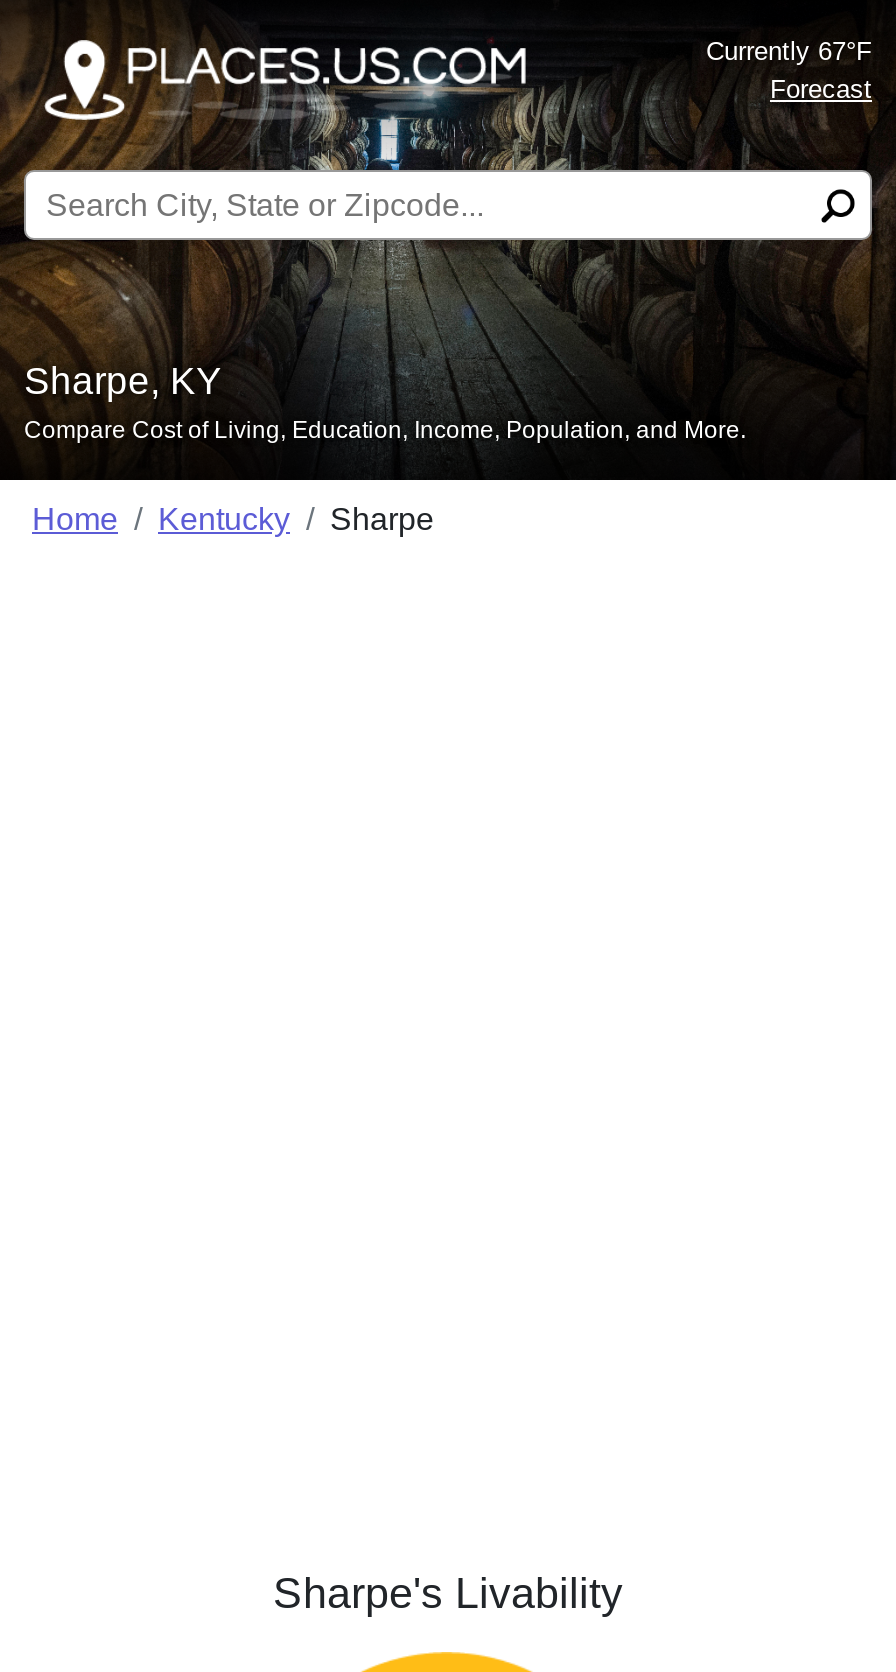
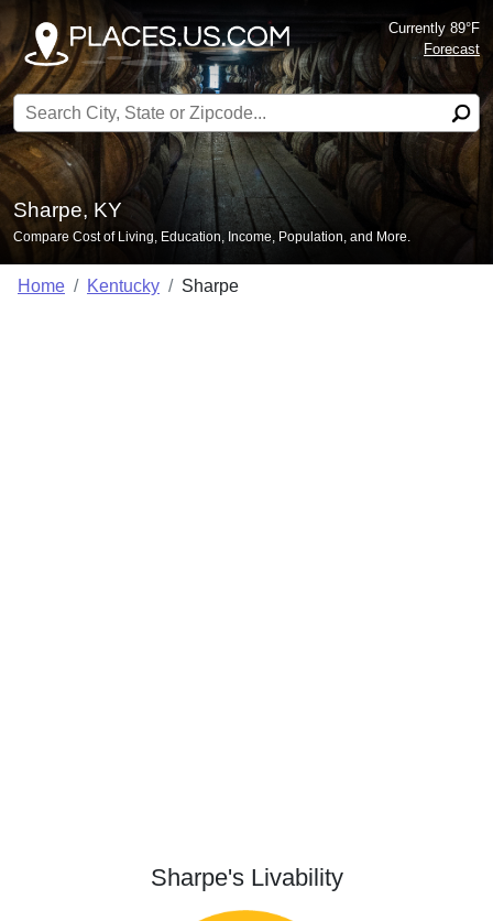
- Currently 67°F
+ Currently 89°F
